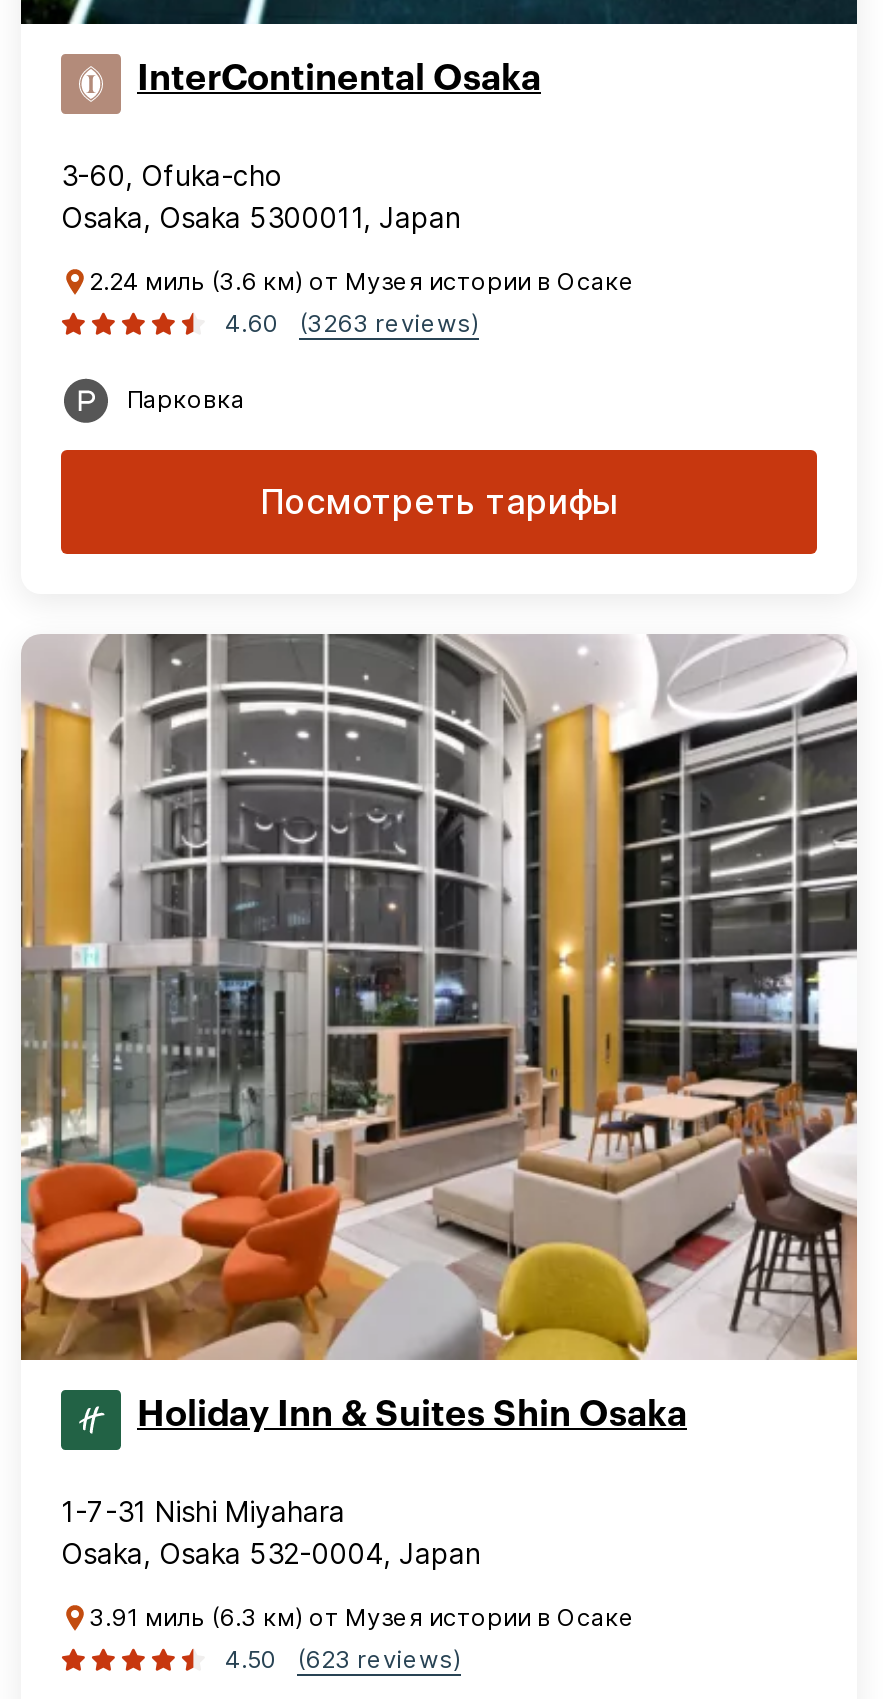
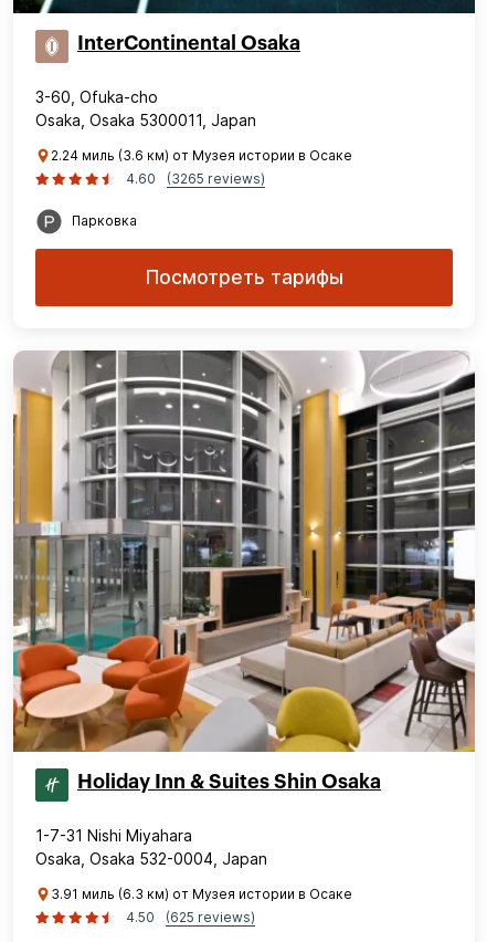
- 4.60 (3263 reviews)
+ 4.60 (3265 reviews)

- 4.50 (623 reviews)
+ 4.50 (625 reviews)
